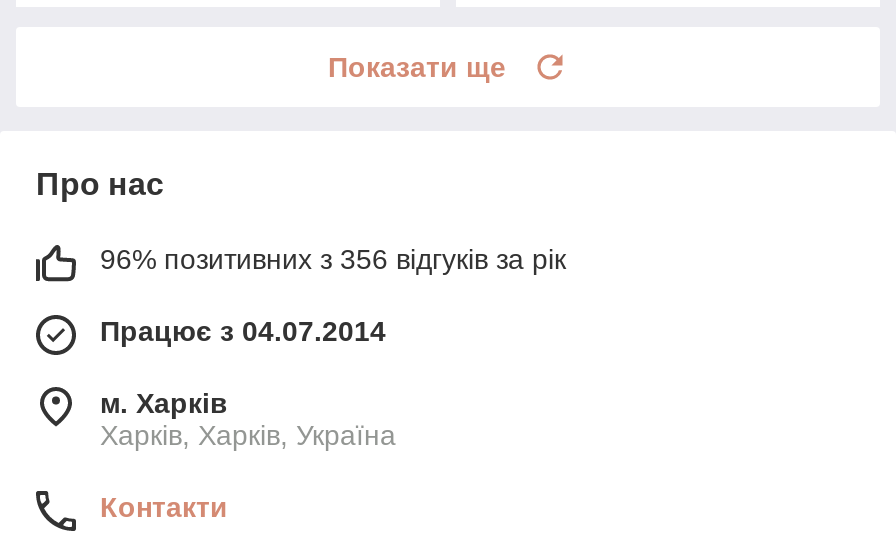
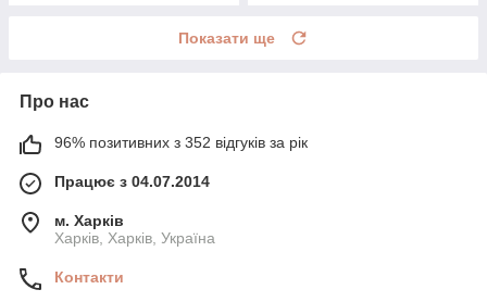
- 96% позитивних з 356 відгуків за рік
+ 96% позитивних з 352 відгуків за рік
